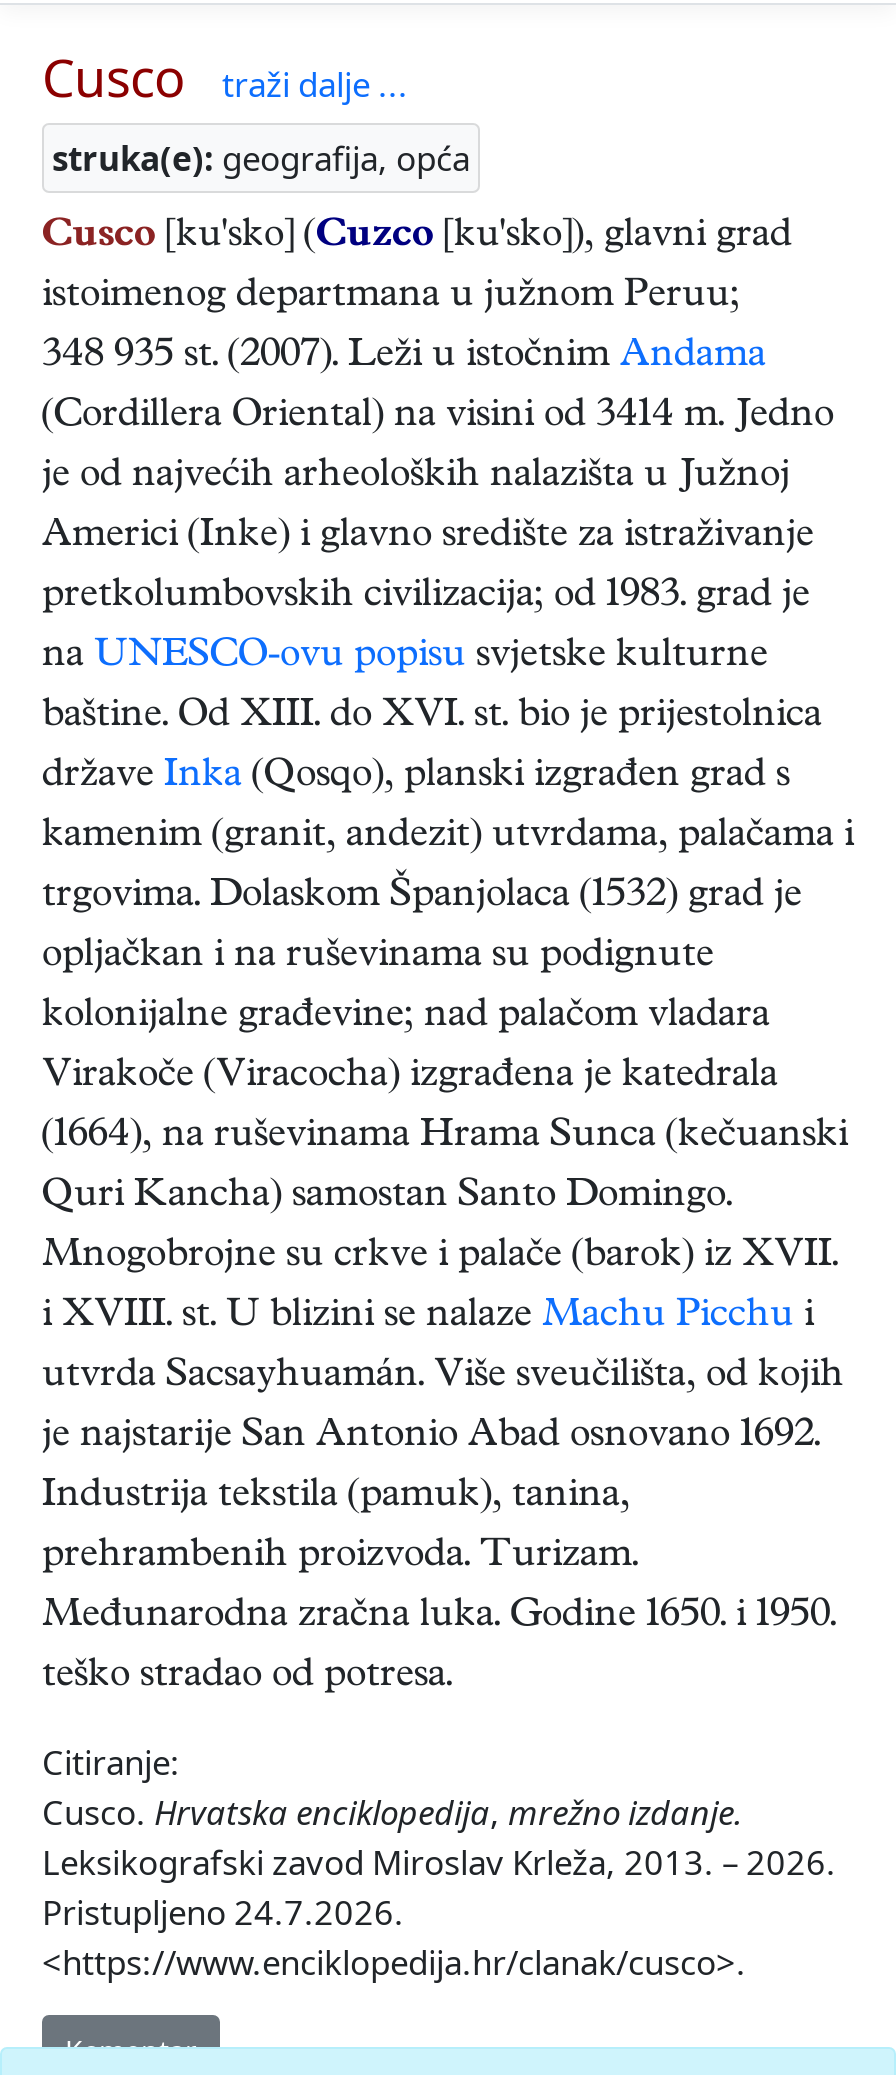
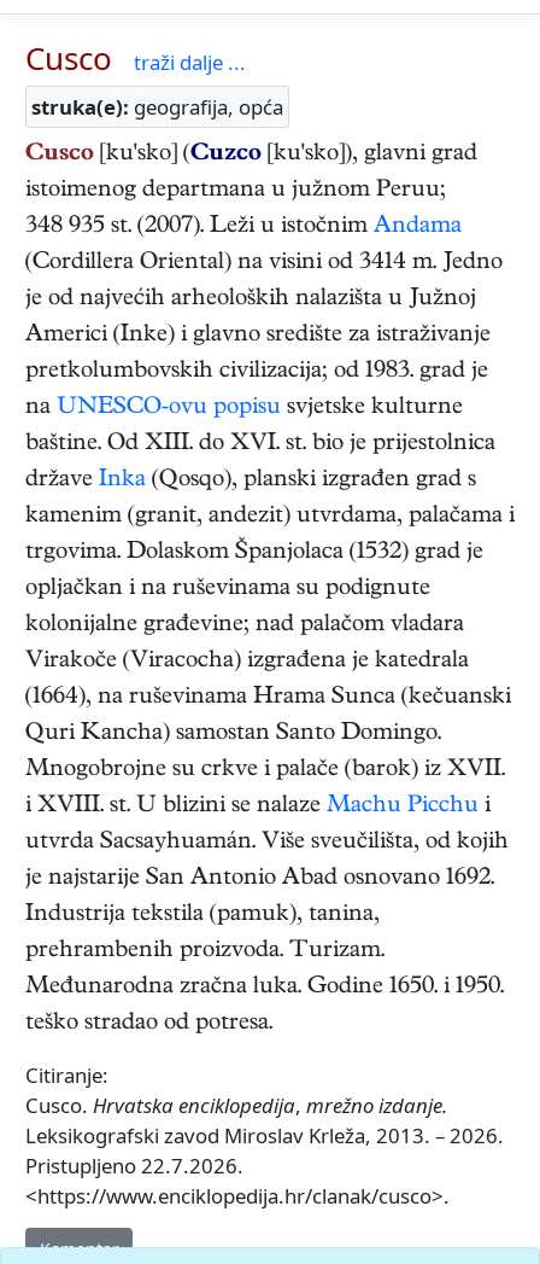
- Pristupljeno 24.7.2026.
+ Pristupljeno 22.7.2026.
